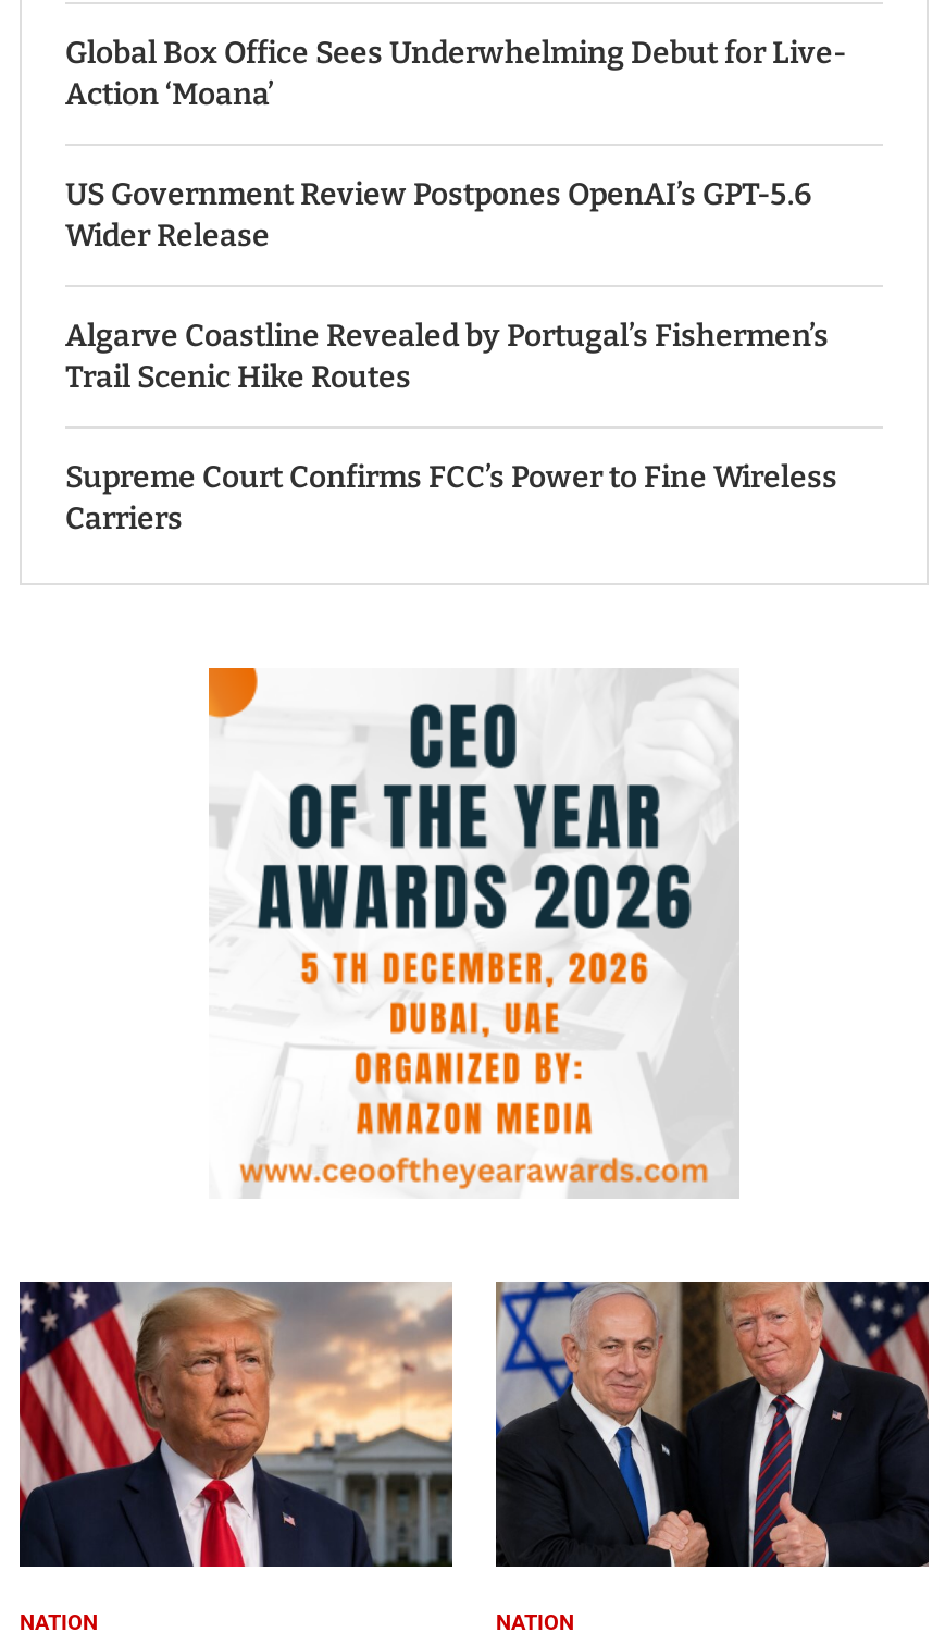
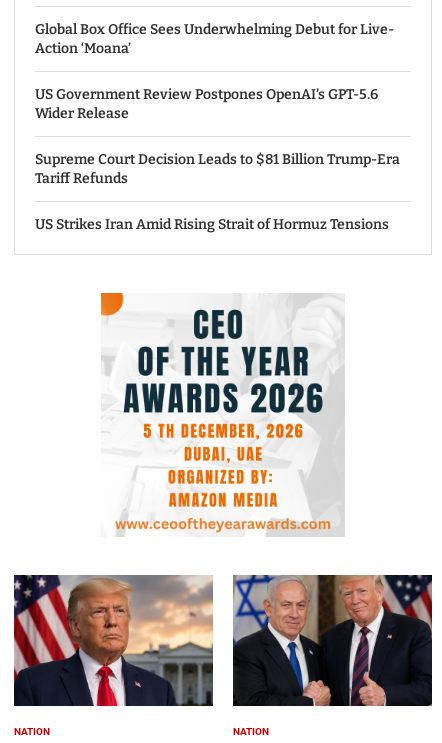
- Algarve Coastline Revealed by Portugal’s Fishermen’s
- Trail Scenic Hike Routes
+ Supreme Court Decision Leads to $81 Billion Trump-Era
+ Tariff Refunds

- Supreme Court Confirms FCC’s Power to Fine Wireless
- Carriers
+ US Strikes Iran Amid Rising Strait of Hormuz Tensions
